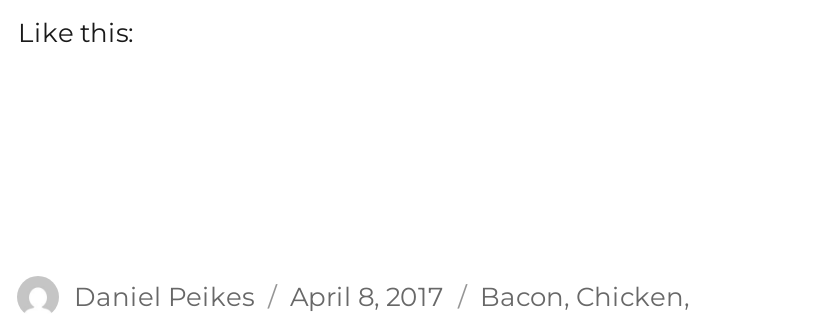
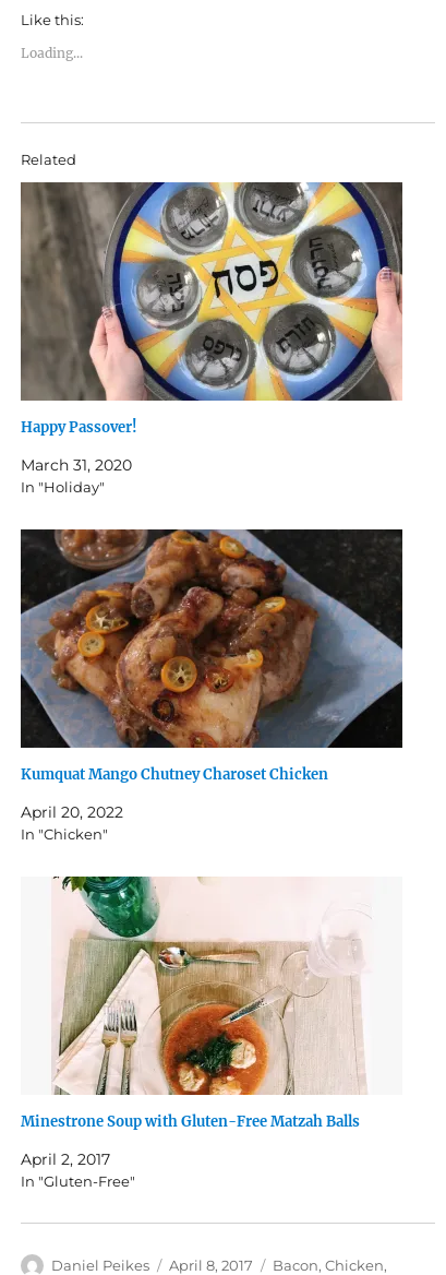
+ [image]
+ Happy Passover!
+ March 31, 2020
+ In "Holiday"

+ [image]
+ Kumquat Mango Chutney Charoset Chicken
+ April 20, 2022
+ In "Chicken"

+ Loading...

+ Related

+ [image]
+ Minestrone Soup with Gluten-Free Matzah Balls
+ April 2, 2017
+ In "Gluten-Free"
